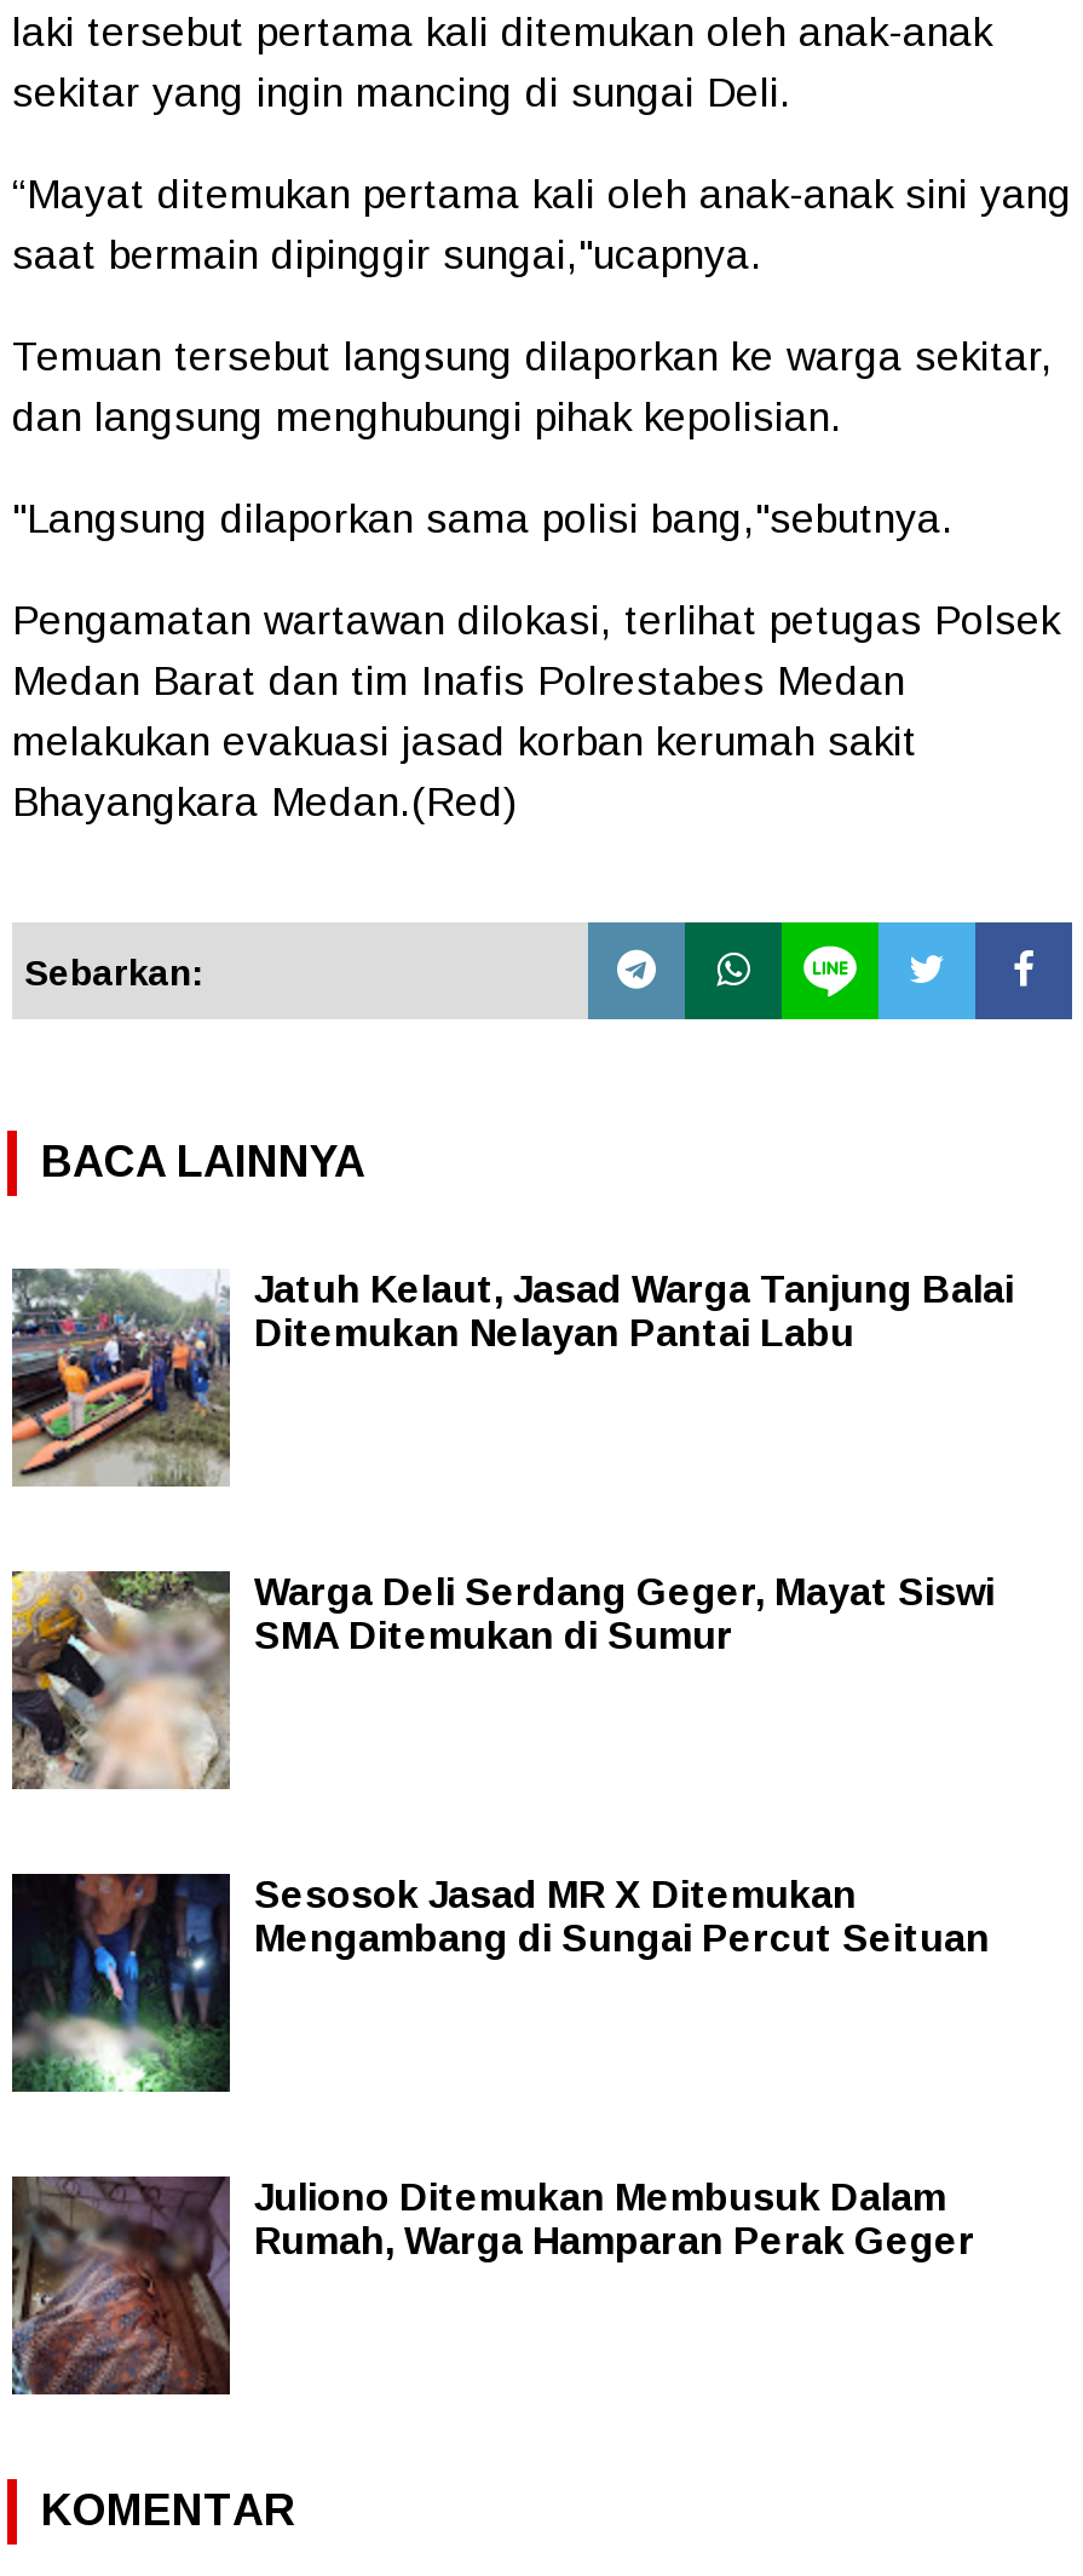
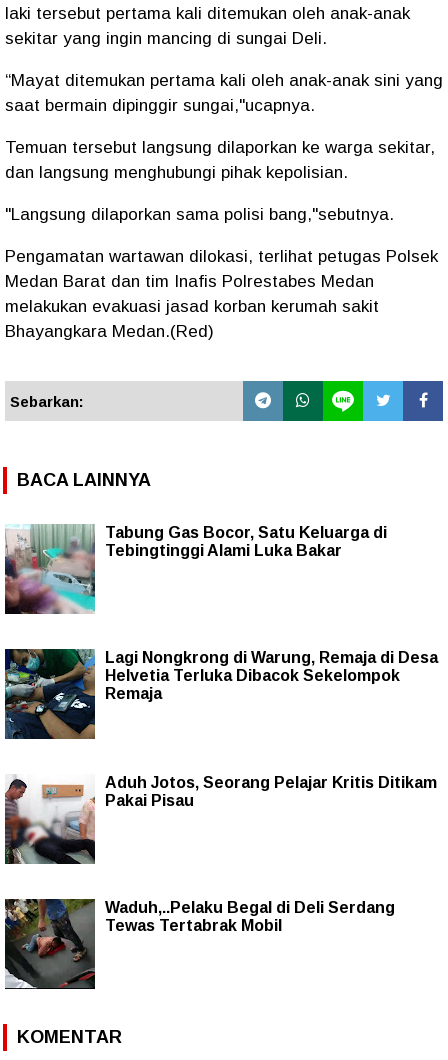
- [image]
- Jatuh Kelaut, Jasad Warga Tanjung Balai
- Ditemukan Nelayan Pantai Labu
+ [image]
+ Tabung Gas Bocor, Satu Keluarga di
+ Tebingtinggi Alami Luka Bakar

- [image]
- Warga Deli Serdang Geger, Mayat Siswi
- SMA Ditemukan di Sumur
+ [image]
+ Lagi Nongkrong di Warung, Remaja di Desa
+ Helvetia Terluka Dibacok Sekelompok
+ Remaja

- [image]
- Sesosok Jasad MR X Ditemukan
- Mengambang di Sungai Percut Seituan
+ [image]
+ Aduh Jotos, Seorang Pelajar Kritis Ditikam
+ Pakai Pisau

- [image]
- Juliono Ditemukan Membusuk Dalam
- Rumah, Warga Hamparan Perak Geger
+ [image]
+ Waduh,..Pelaku Begal di Deli Serdang
+ Tewas Tertabrak Mobil
